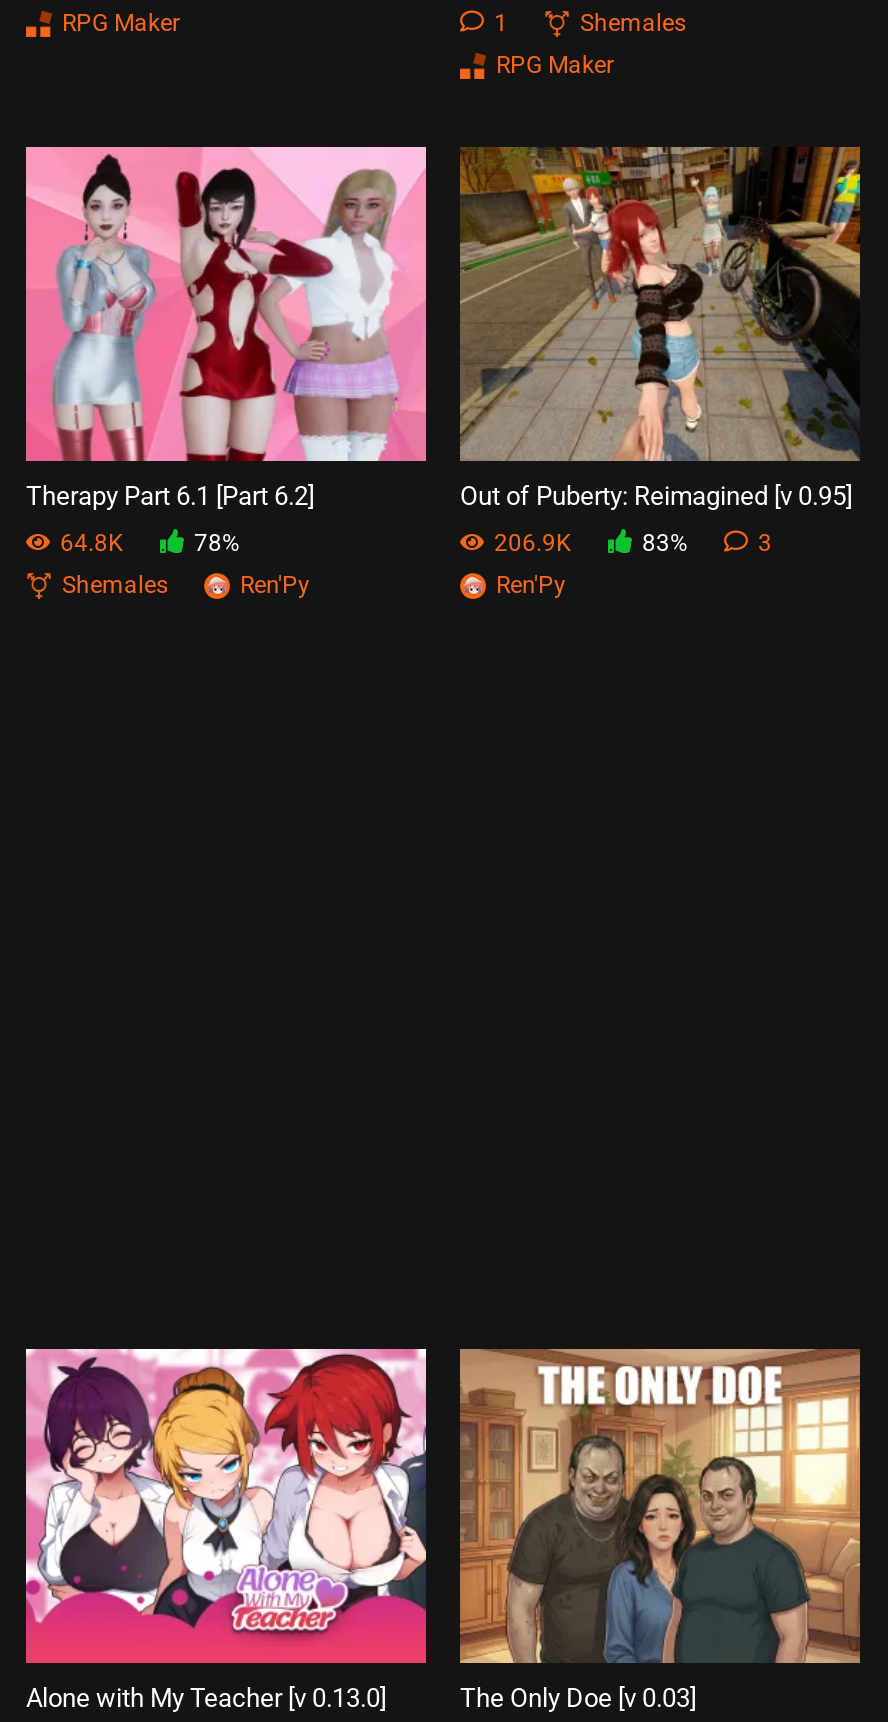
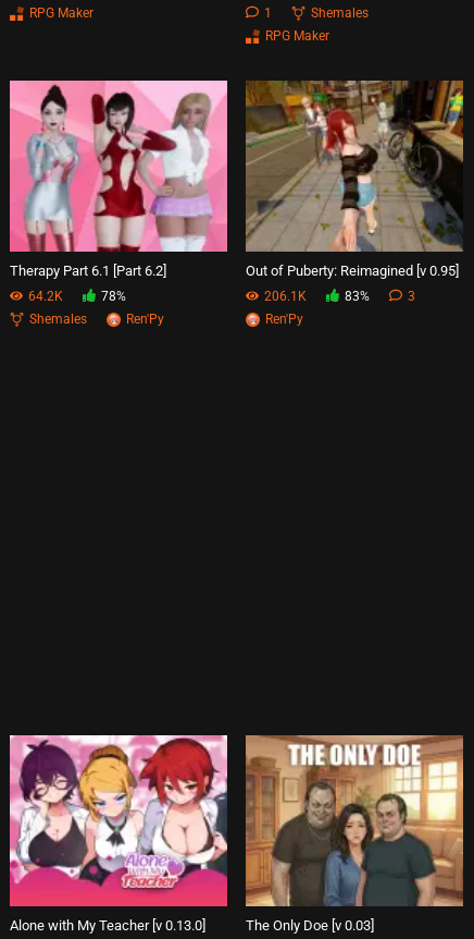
- 64.8K
+ 64.2K

- 206.9K
+ 206.1K
